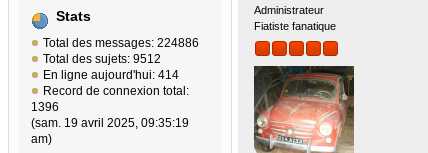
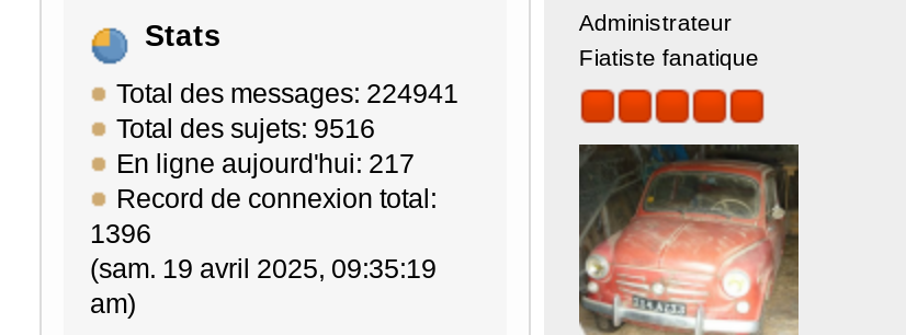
- Total des messages: 224886
+ Total des messages: 224941

- Total des sujets: 9512
+ Total des sujets: 9516

- En ligne aujourd'hui: 414
+ En ligne aujourd'hui: 217
